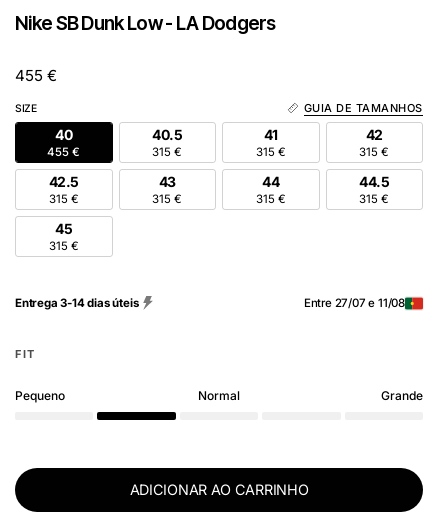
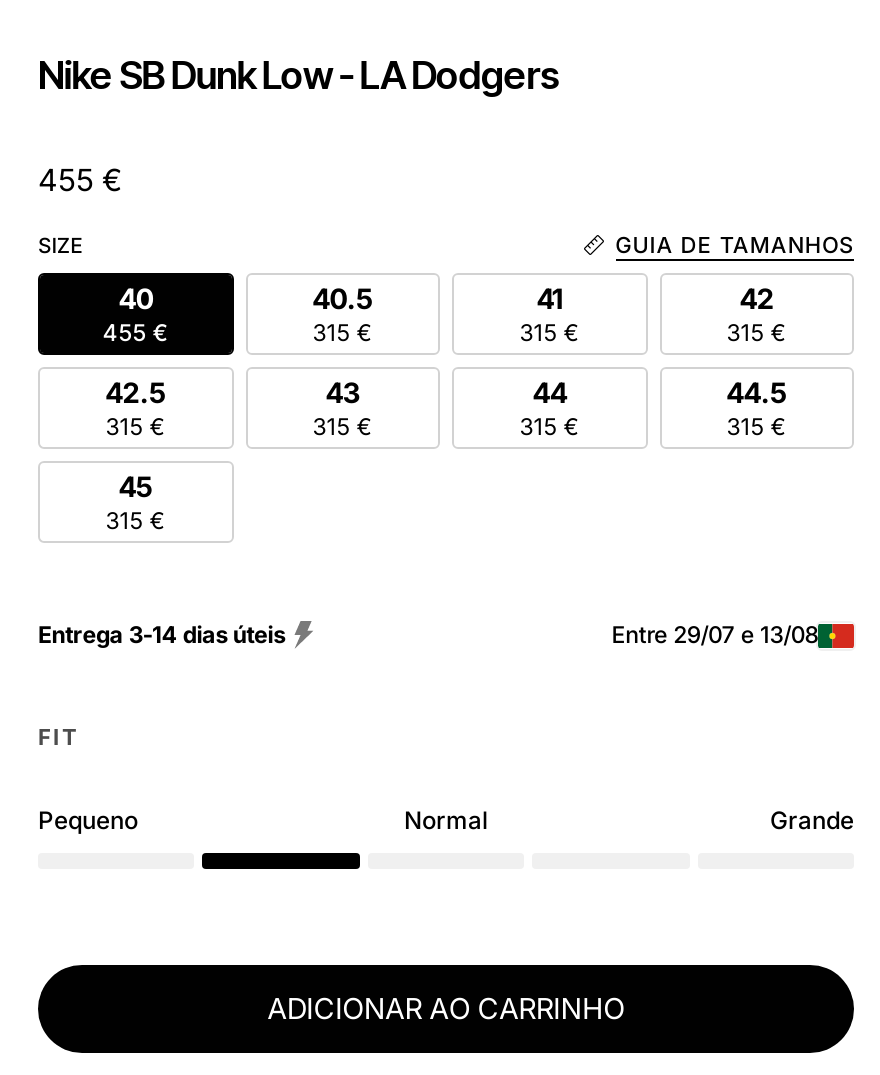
- Entre 27/07 e 11/08
+ Entre 29/07 e 13/08
